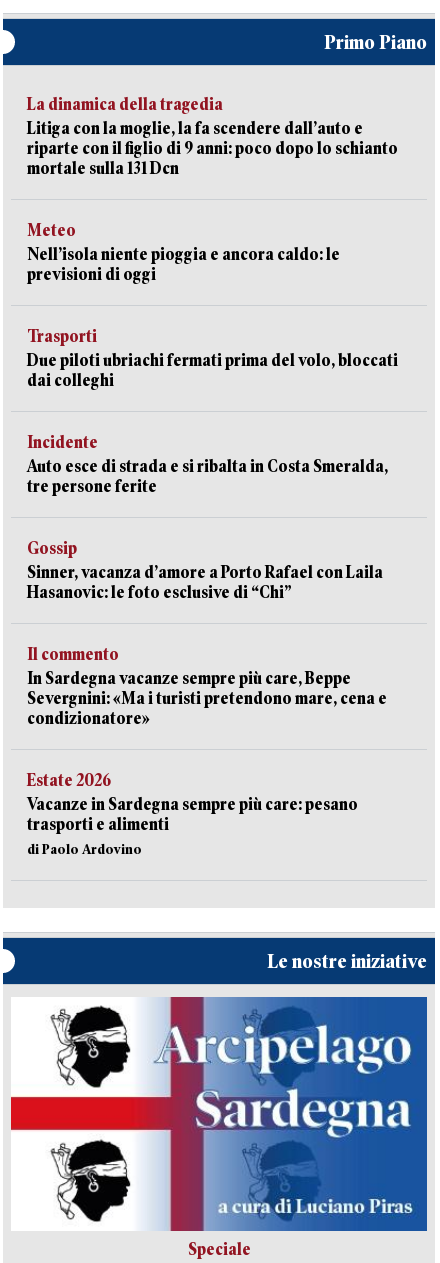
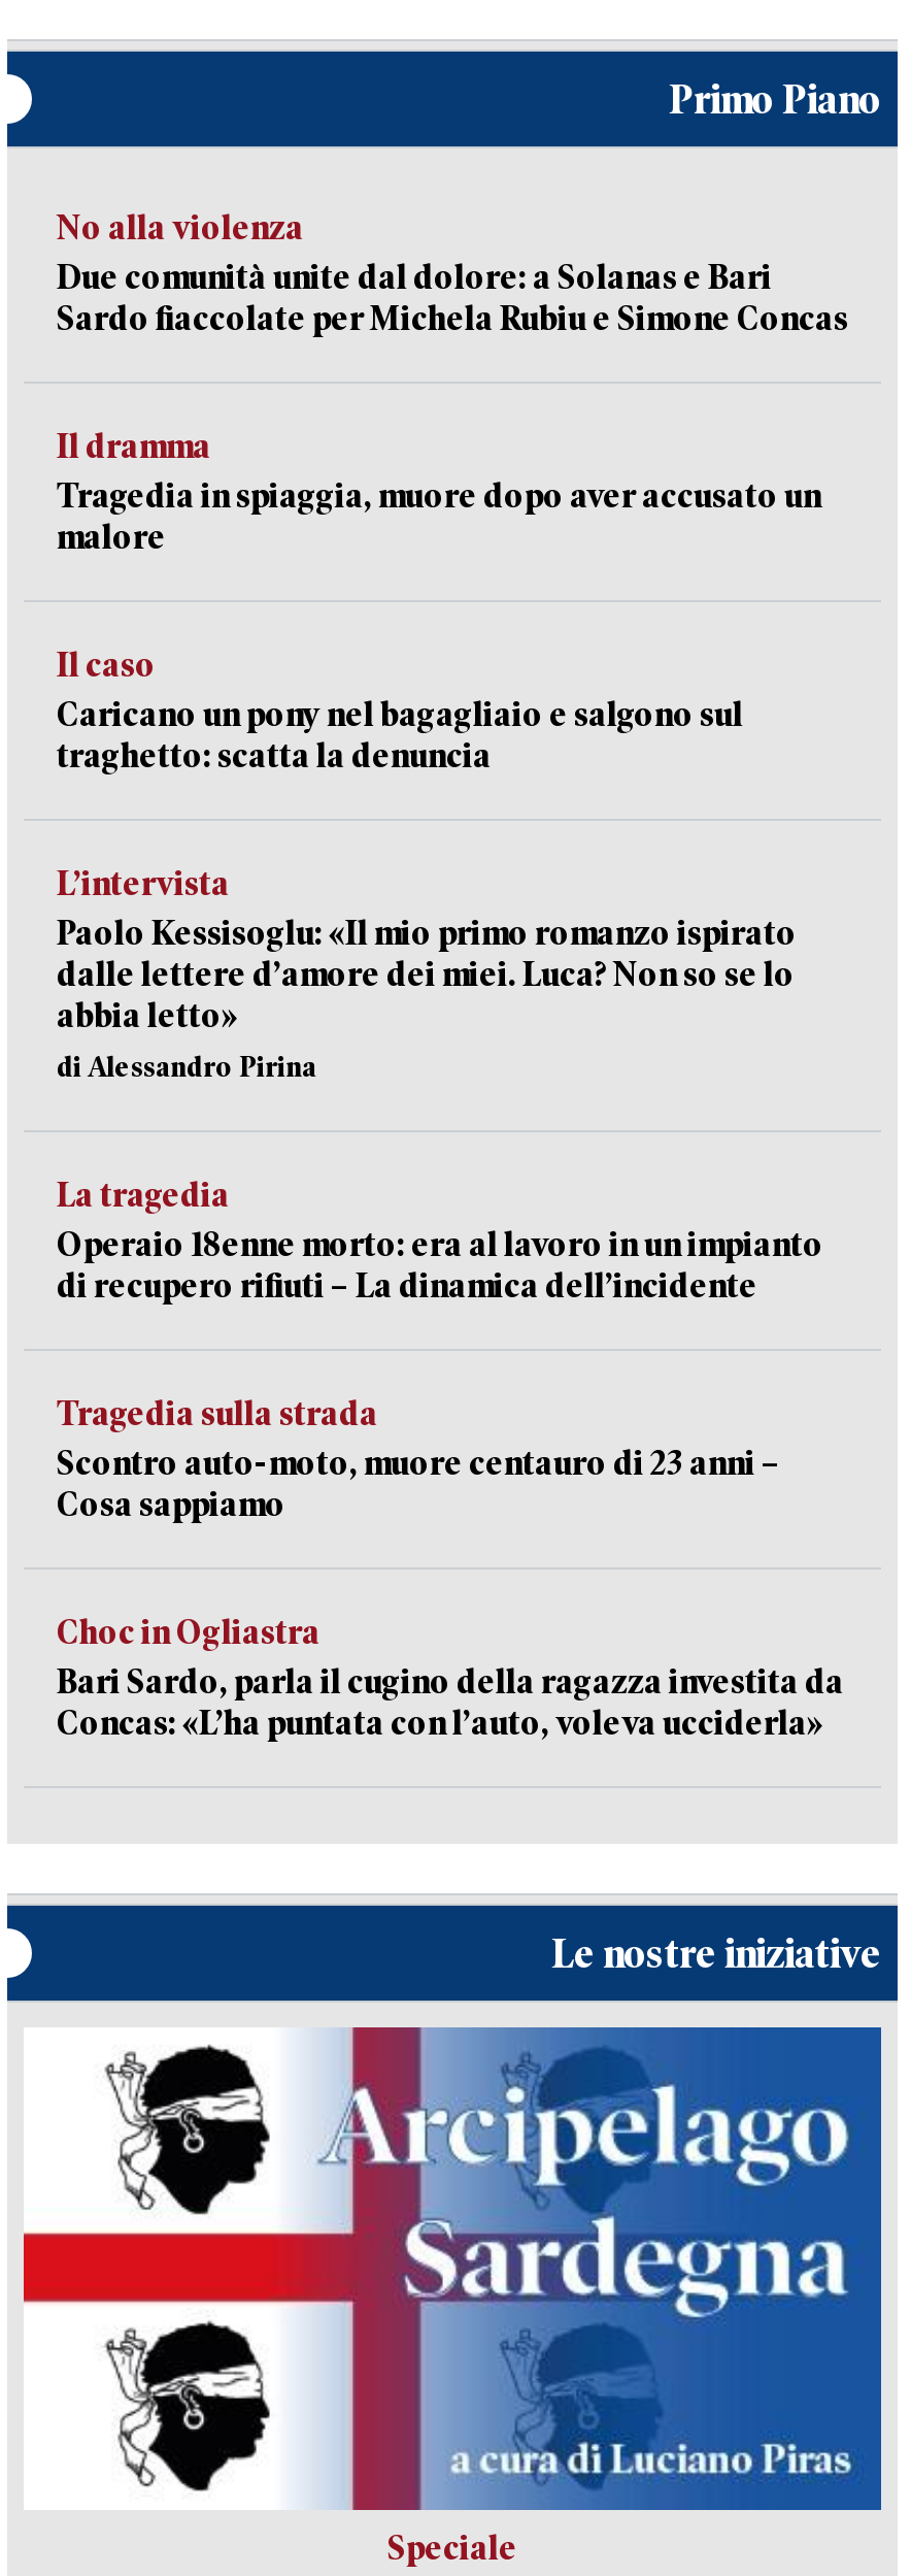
- La dinamica della tragedia
- Litiga con la moglie, la fa scendere dall’auto e
- riparte con il figlio di 9 anni: poco dopo lo schianto
- mortale sulla 131 Dcn
+ No alla violenza
+ Due comunità unite dal dolore: a Solanas e Bari
+ Sardo fiaccolate per Michela Rubiu e Simone Concas

- Meteo
- Nell’isola niente pioggia e ancora caldo: le
- previsioni di oggi
+ Il dramma
+ Tragedia in spiaggia, muore dopo aver accusato un
+ malore

- Trasporti
- Due piloti ubriachi fermati prima del volo, bloccati
- dai colleghi
+ Il caso
+ Caricano un pony nel bagagliaio e salgono sul
+ traghetto: scatta la denuncia

- Incidente
- Auto esce di strada e si ribalta in Costa Smeralda,
- tre persone ferite
+ L’intervista
+ Paolo Kessisoglu: «Il mio primo romanzo ispirato
+ dalle lettere d’amore dei miei. Luca? Non so se lo
+ abbia letto»
+ di Alessandro Pirina

- Gossip
- Sinner, vacanza d’amore a Porto Rafael con Laila
- Hasanovic: le foto esclusive di “Chi”
+ La tragedia
+ Operaio 18enne morto: era al lavoro in un impianto
+ di recupero rifiuti – La dinamica dell’incidente

- Il commento
- In Sardegna vacanze sempre più care, Beppe
- Severgnini: «Ma i turisti pretendono mare, cena e
- condizionatore»
+ Tragedia sulla strada
+ Scontro auto-moto, muore centauro di 23 anni –
+ Cosa sappiamo

- Estate 2026
- Vacanze in Sardegna sempre più care: pesano
- trasporti e alimenti
- di Paolo Ardovino
+ Choc in Ogliastra
+ Bari Sardo, parla il cugino della ragazza investita da
+ Concas: «L’ha puntata con l’auto, voleva ucciderla»
